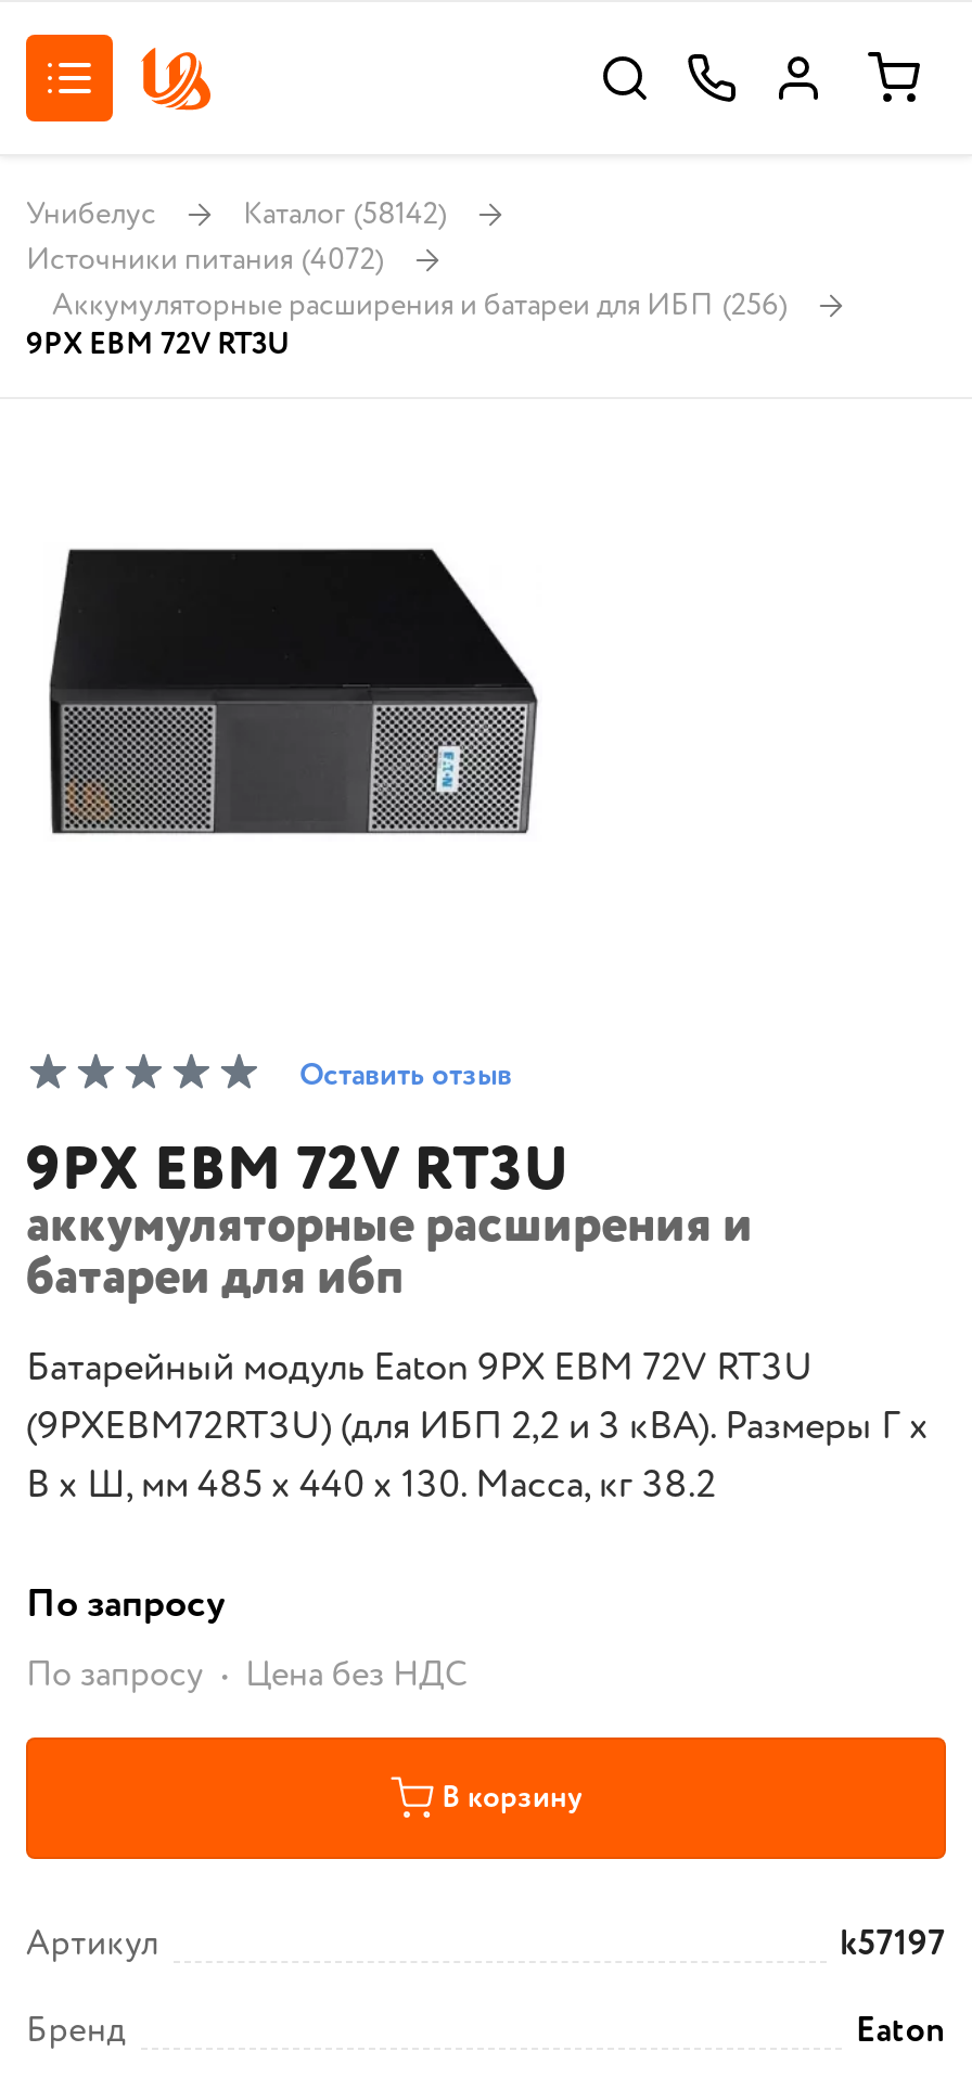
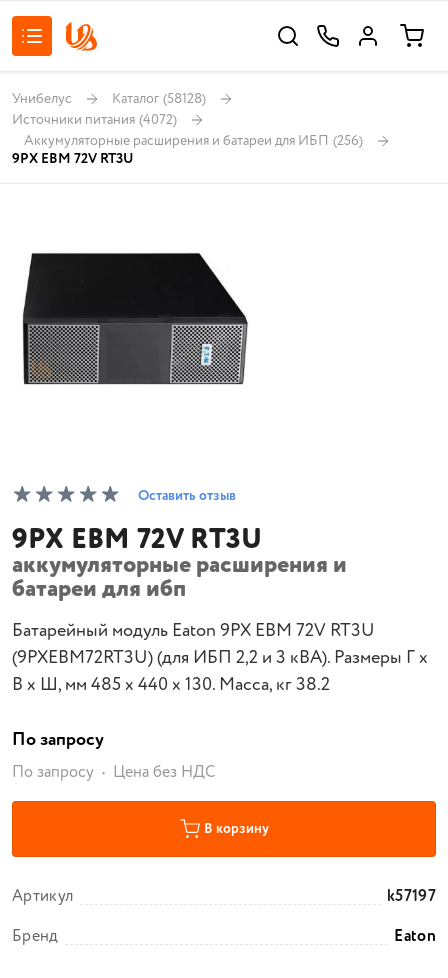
- Унибелус Каталог (58142)
+ Унибелус Каталог (58128)
